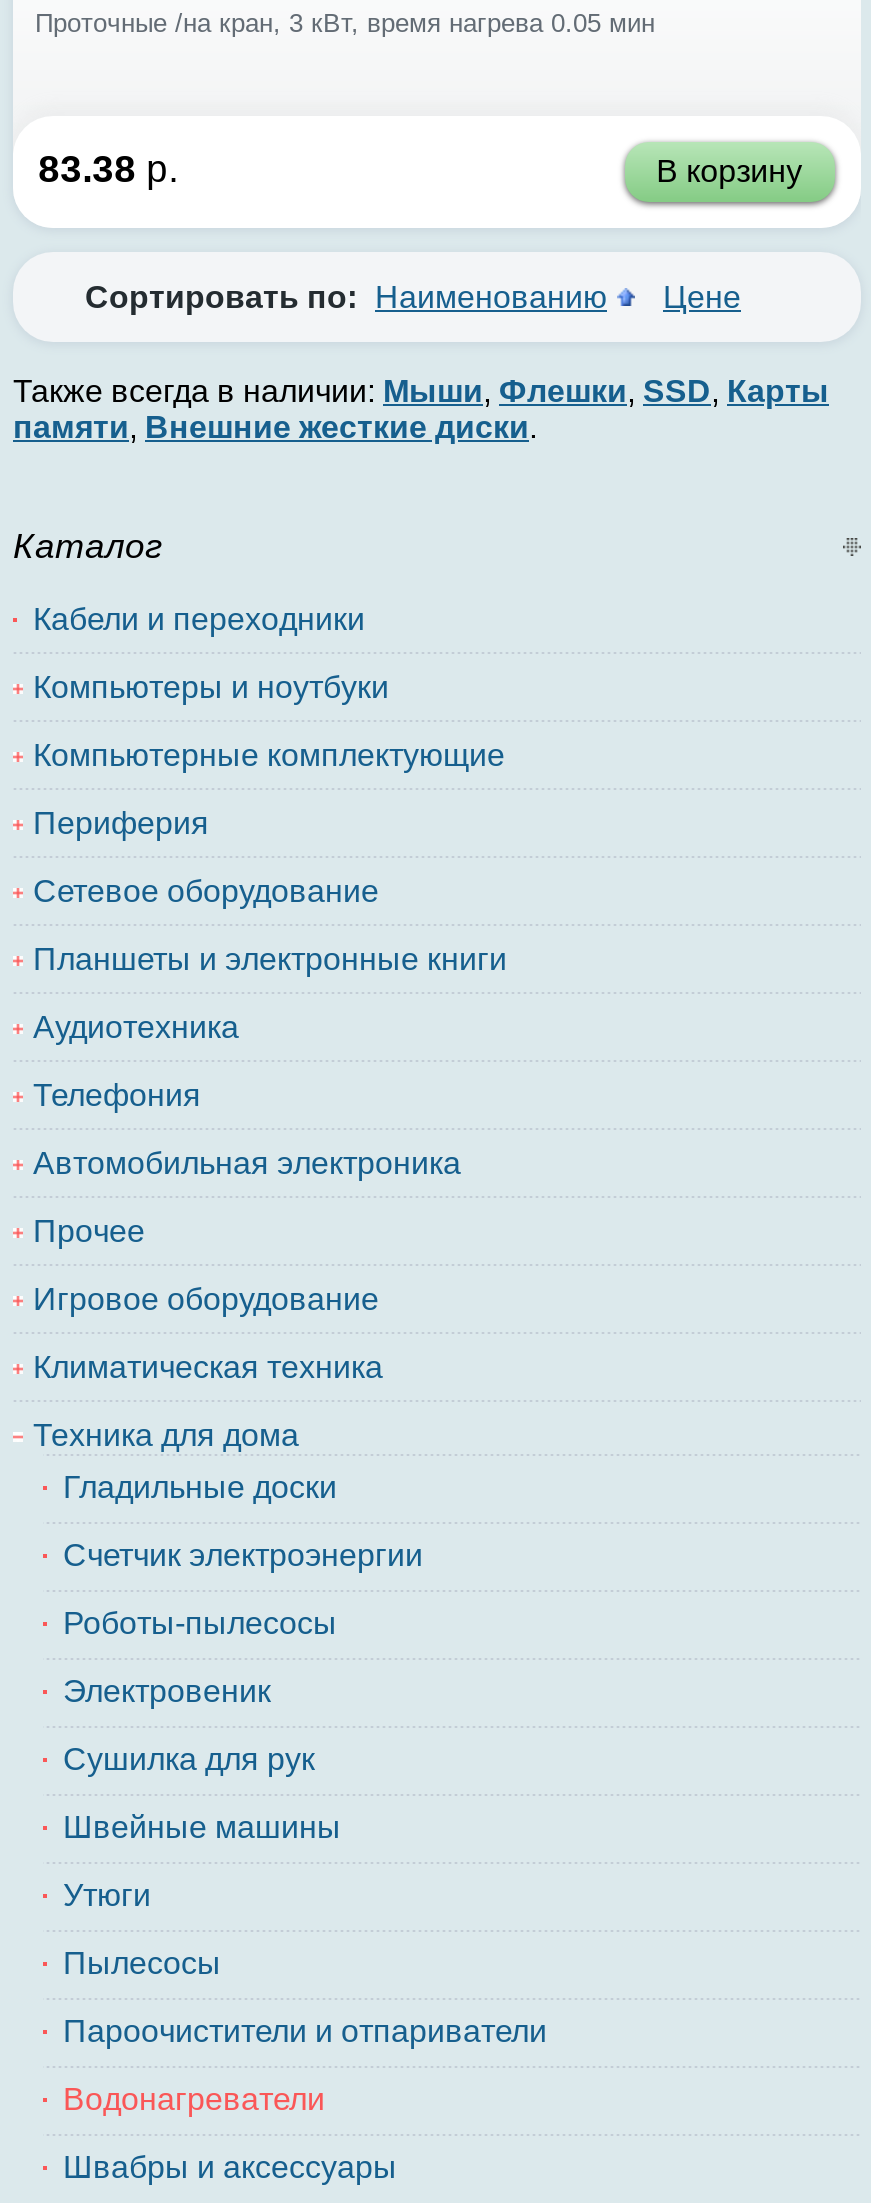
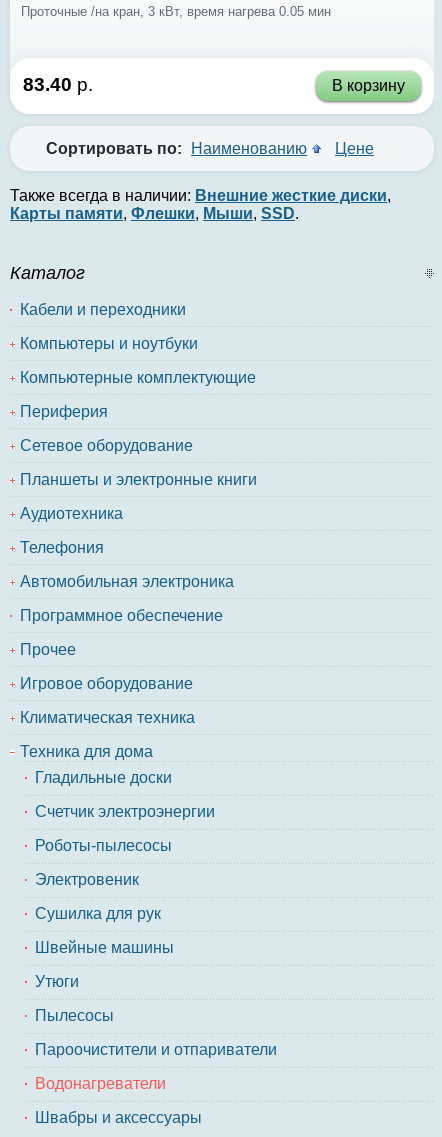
- 83.38 р.
+ 83.40 р.

- Также всегда в наличии: Мыши, Флешки, SSD, Карты
- памяти, Внешние жесткие диски.
+ Также всегда в наличии: Внешние жесткие диски,
+ Карты памяти, Флешки, Мыши, SSD.

+ Программное обеспечение
